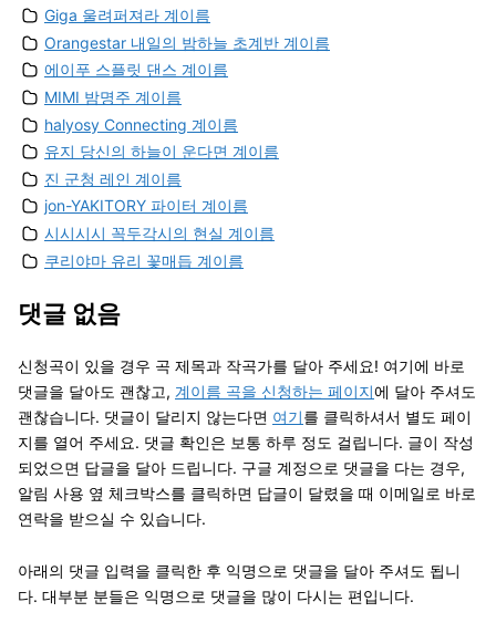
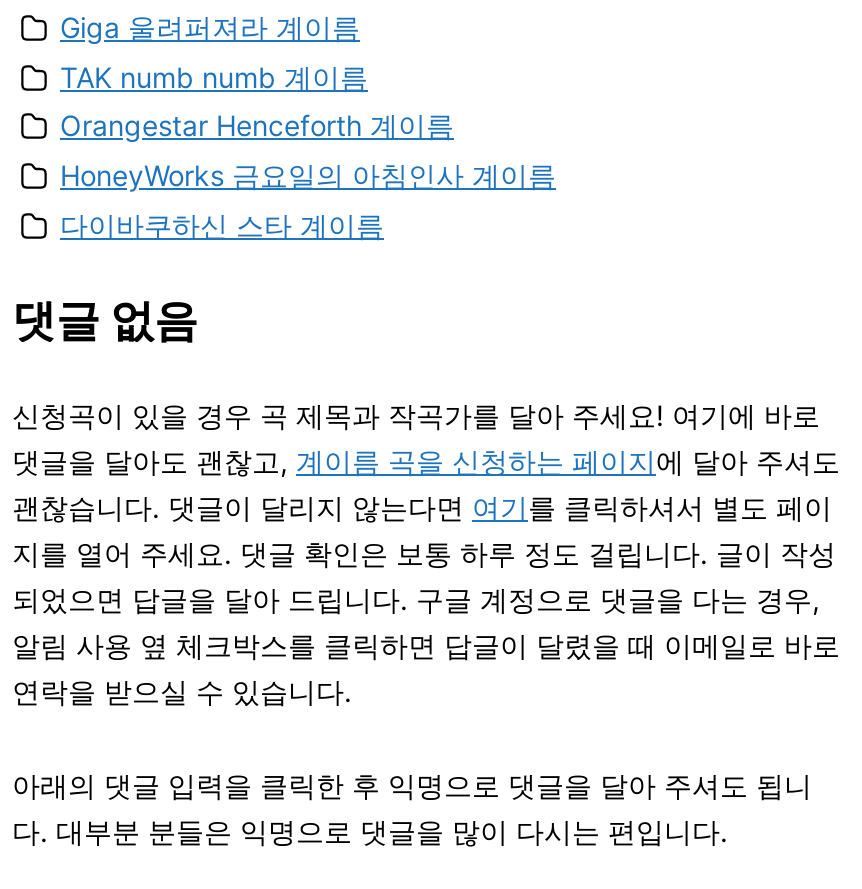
- Orangestar 내일의 밤하늘 초계반 계이름
- 에이푸 스플릿 댄스 계이름
- MIMI 밤명주 계이름
- halyosy Connecting 계이름
- 유지 당신의 하늘이 운다면 계이름
- 진 군청 레인 계이름
- jon-YAKITORY 파이터 계이름
- 시시시시 꼭두각시의 현실 계이름
- 쿠리야마 유리 꽃매듭 계이름
+ TAK numb numb 계이름
+ Orangestar Henceforth 계이름
+ HoneyWorks 금요일의 아침인사 계이름
+ 다이바쿠하신 스타 계이름
